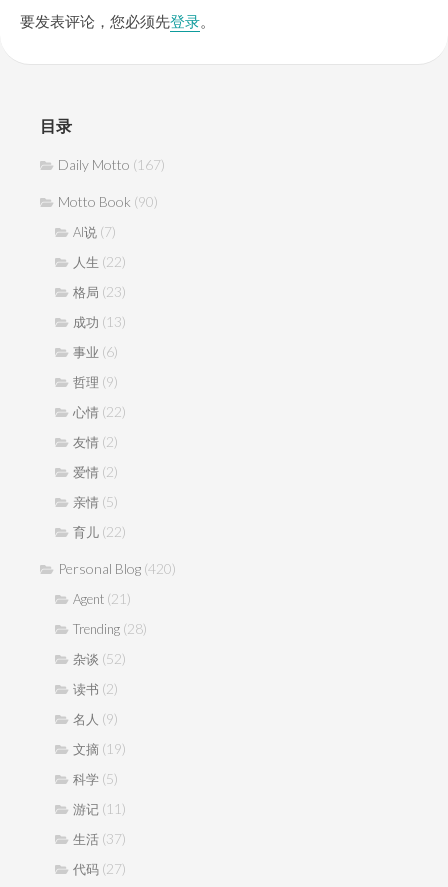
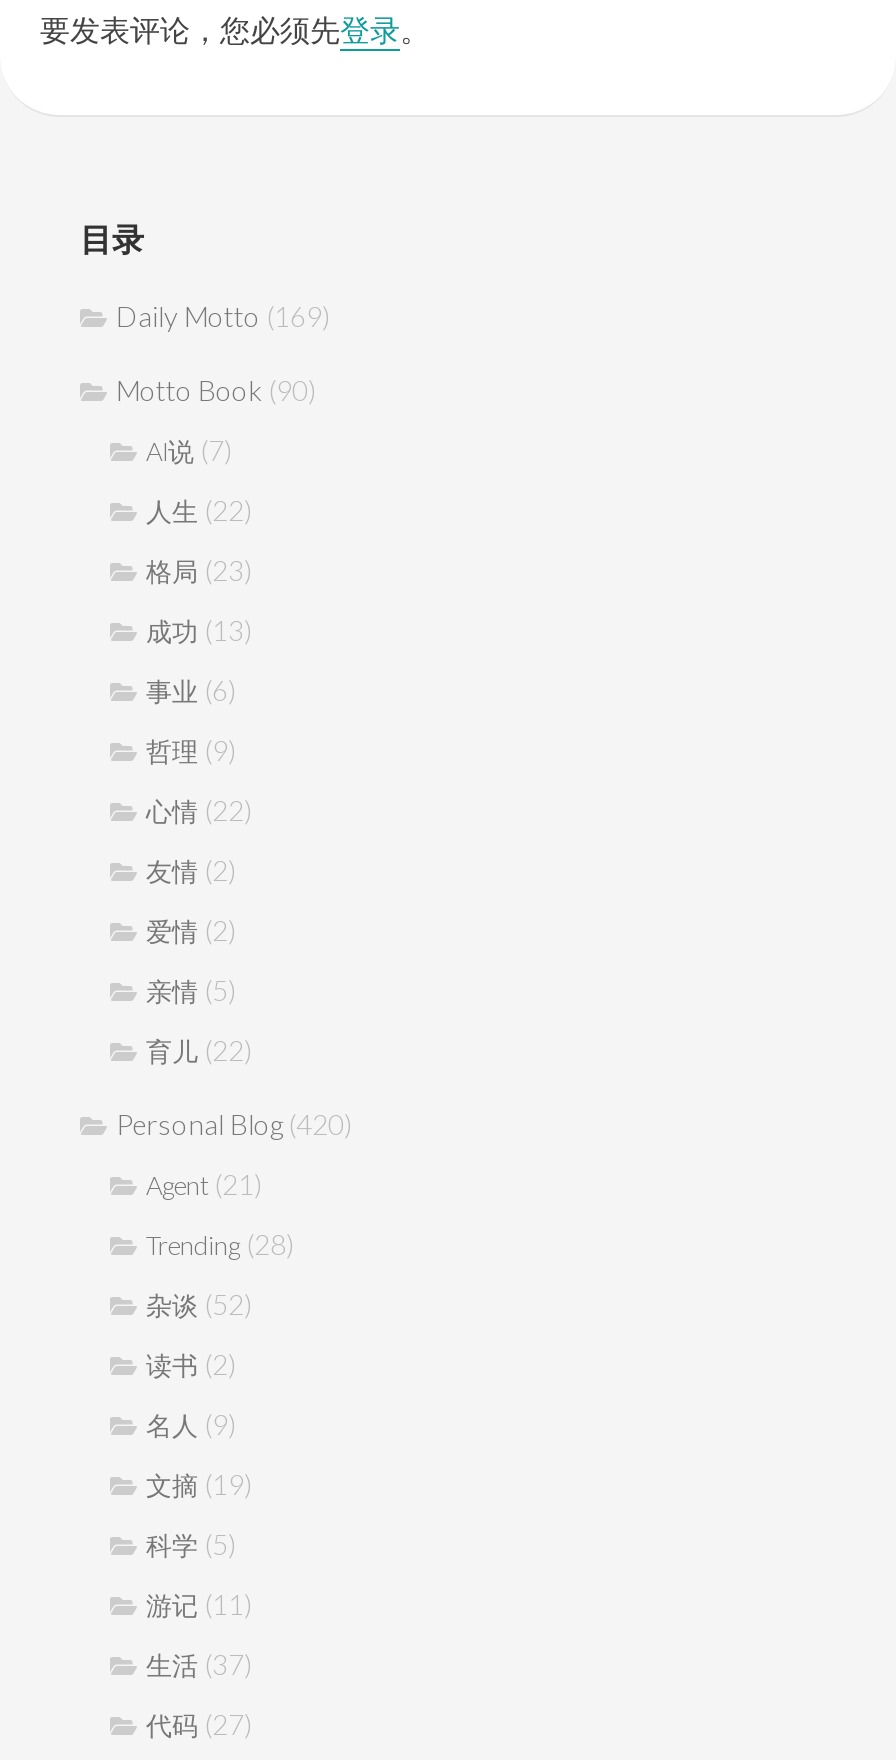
- Daily Motto (167)
+ Daily Motto (169)
